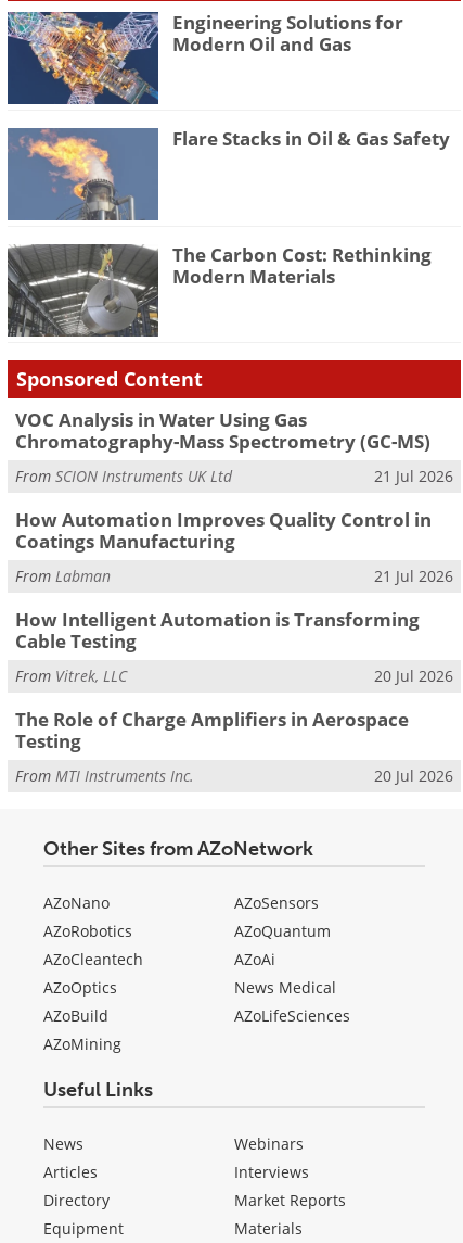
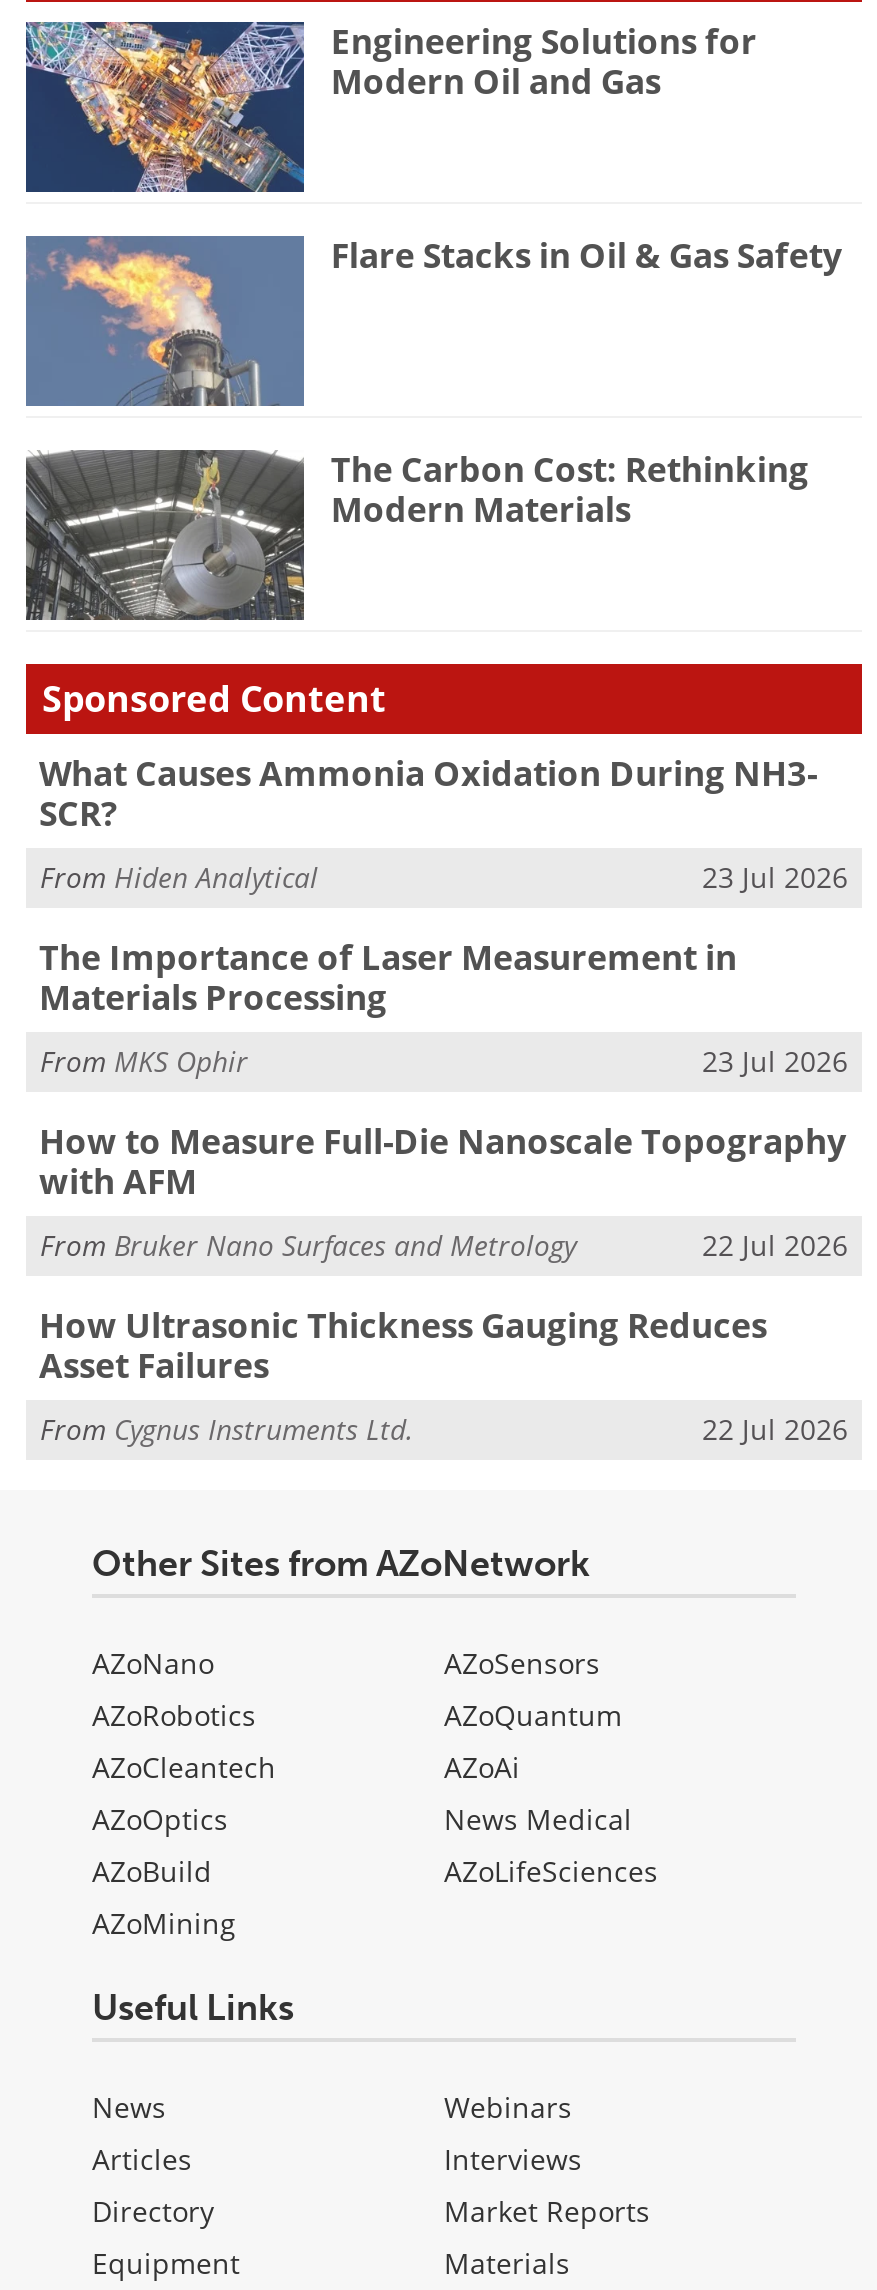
- VOC Analysis in Water Using Gas
- Chromatography-Mass Spectrometry (GC-MS)
+ What Causes Ammonia Oxidation During NH3-
+ SCR?

- From SCION Instruments UK Ltd
- 21 Jul 2026
+ From Hiden Analytical
+ 23 Jul 2026

- How Automation Improves Quality Control in
- Coatings Manufacturing
+ The Importance of Laser Measurement in
+ Materials Processing

- From Labman
- 21 Jul 2026
+ From MKS Ophir
+ 23 Jul 2026

- How Intelligent Automation is Transforming
- Cable Testing
+ How to Measure Full-Die Nanoscale Topography
+ with AFM

- From Vitrek, LLC
- 20 Jul 2026
+ From Bruker Nano Surfaces and Metrology
+ 22 Jul 2026

- The Role of Charge Amplifiers in Aerospace
- Testing
+ How Ultrasonic Thickness Gauging Reduces
+ Asset Failures

- From MTI Instruments Inc.
- 20 Jul 2026
+ From Cygnus Instruments Ltd.
+ 22 Jul 2026
